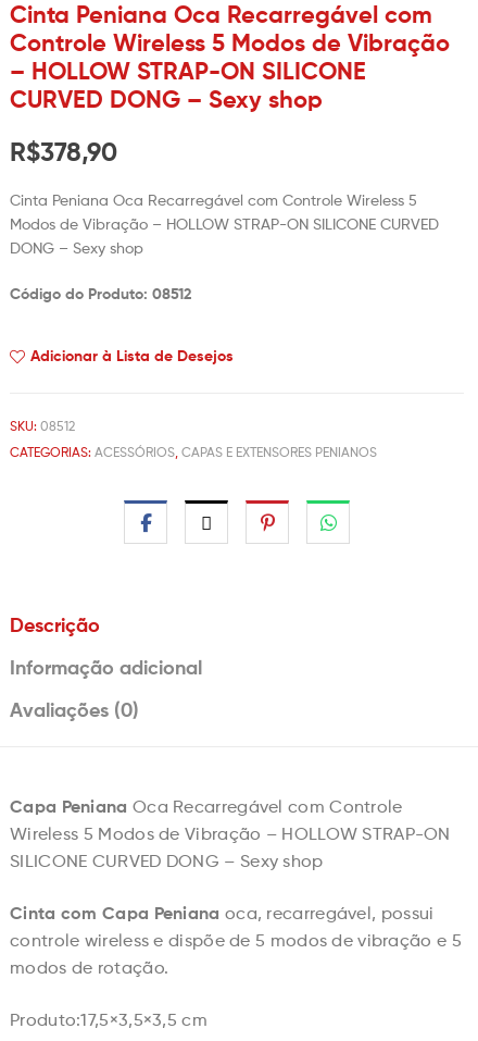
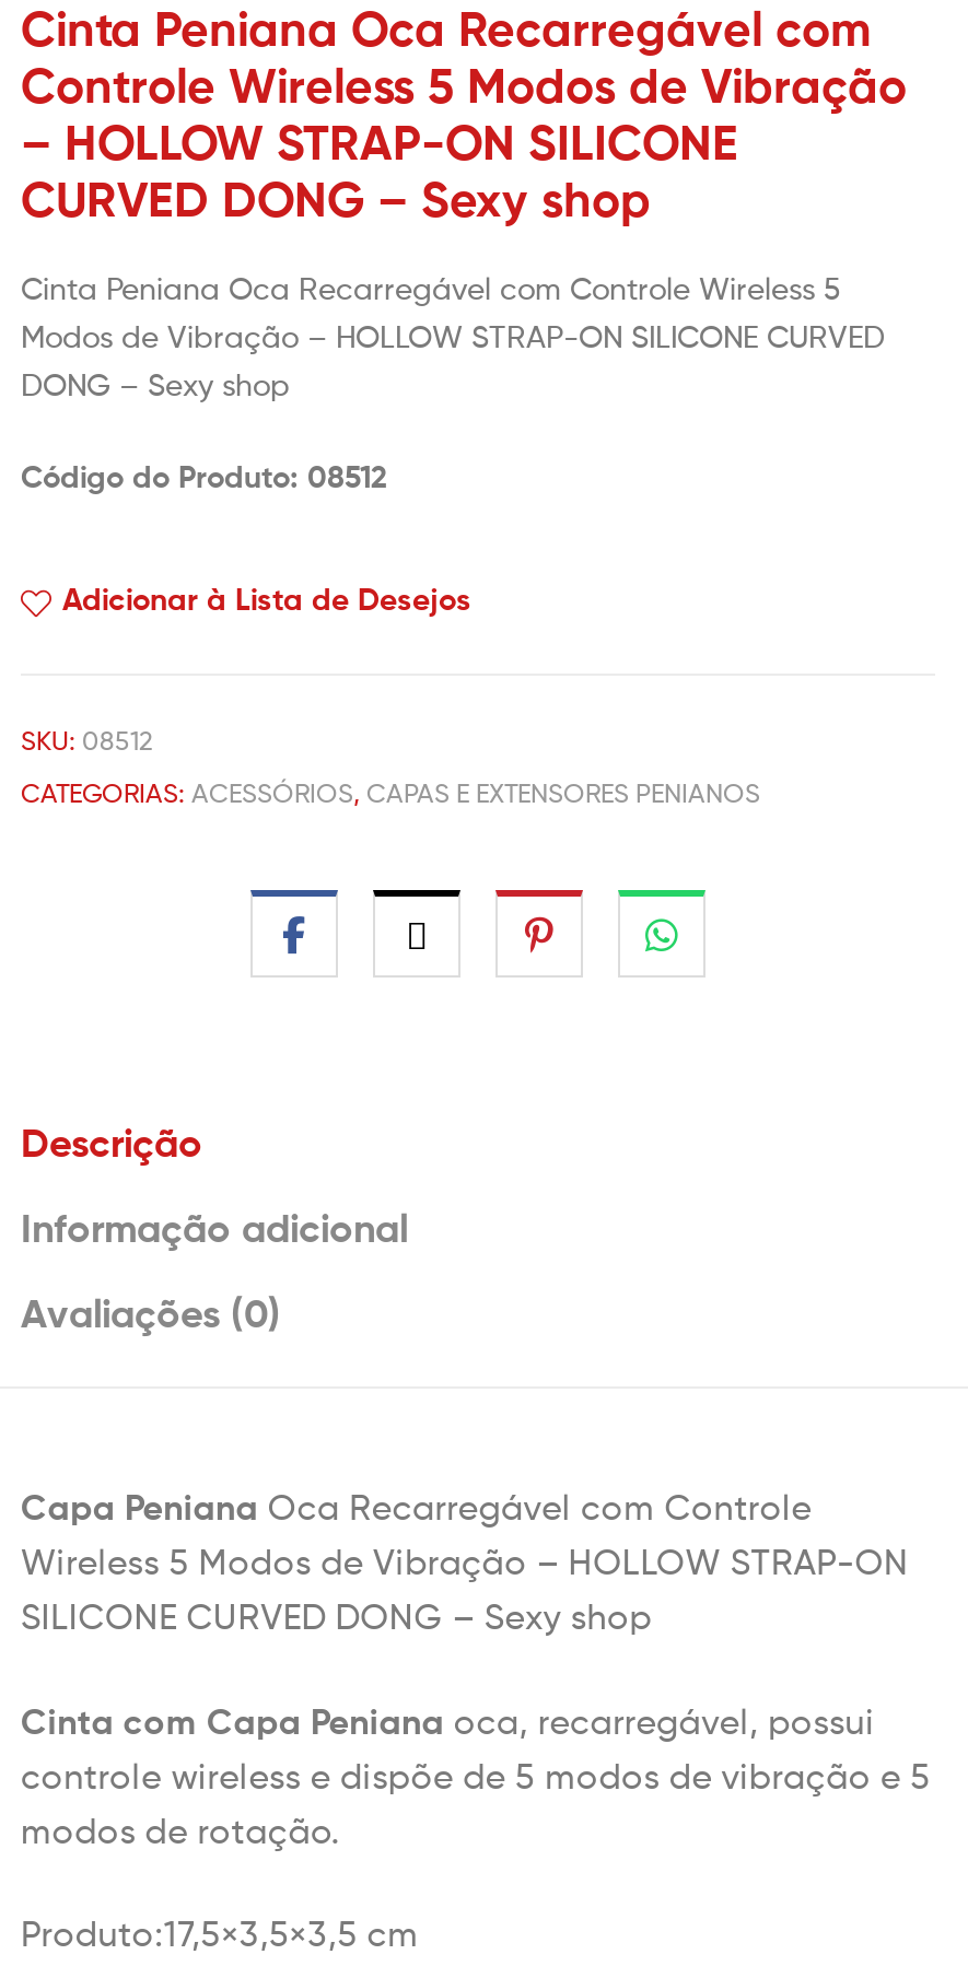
- R$378,90
